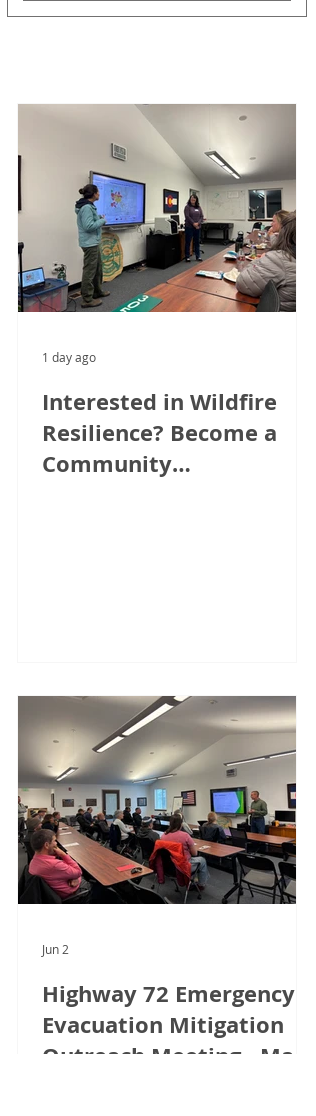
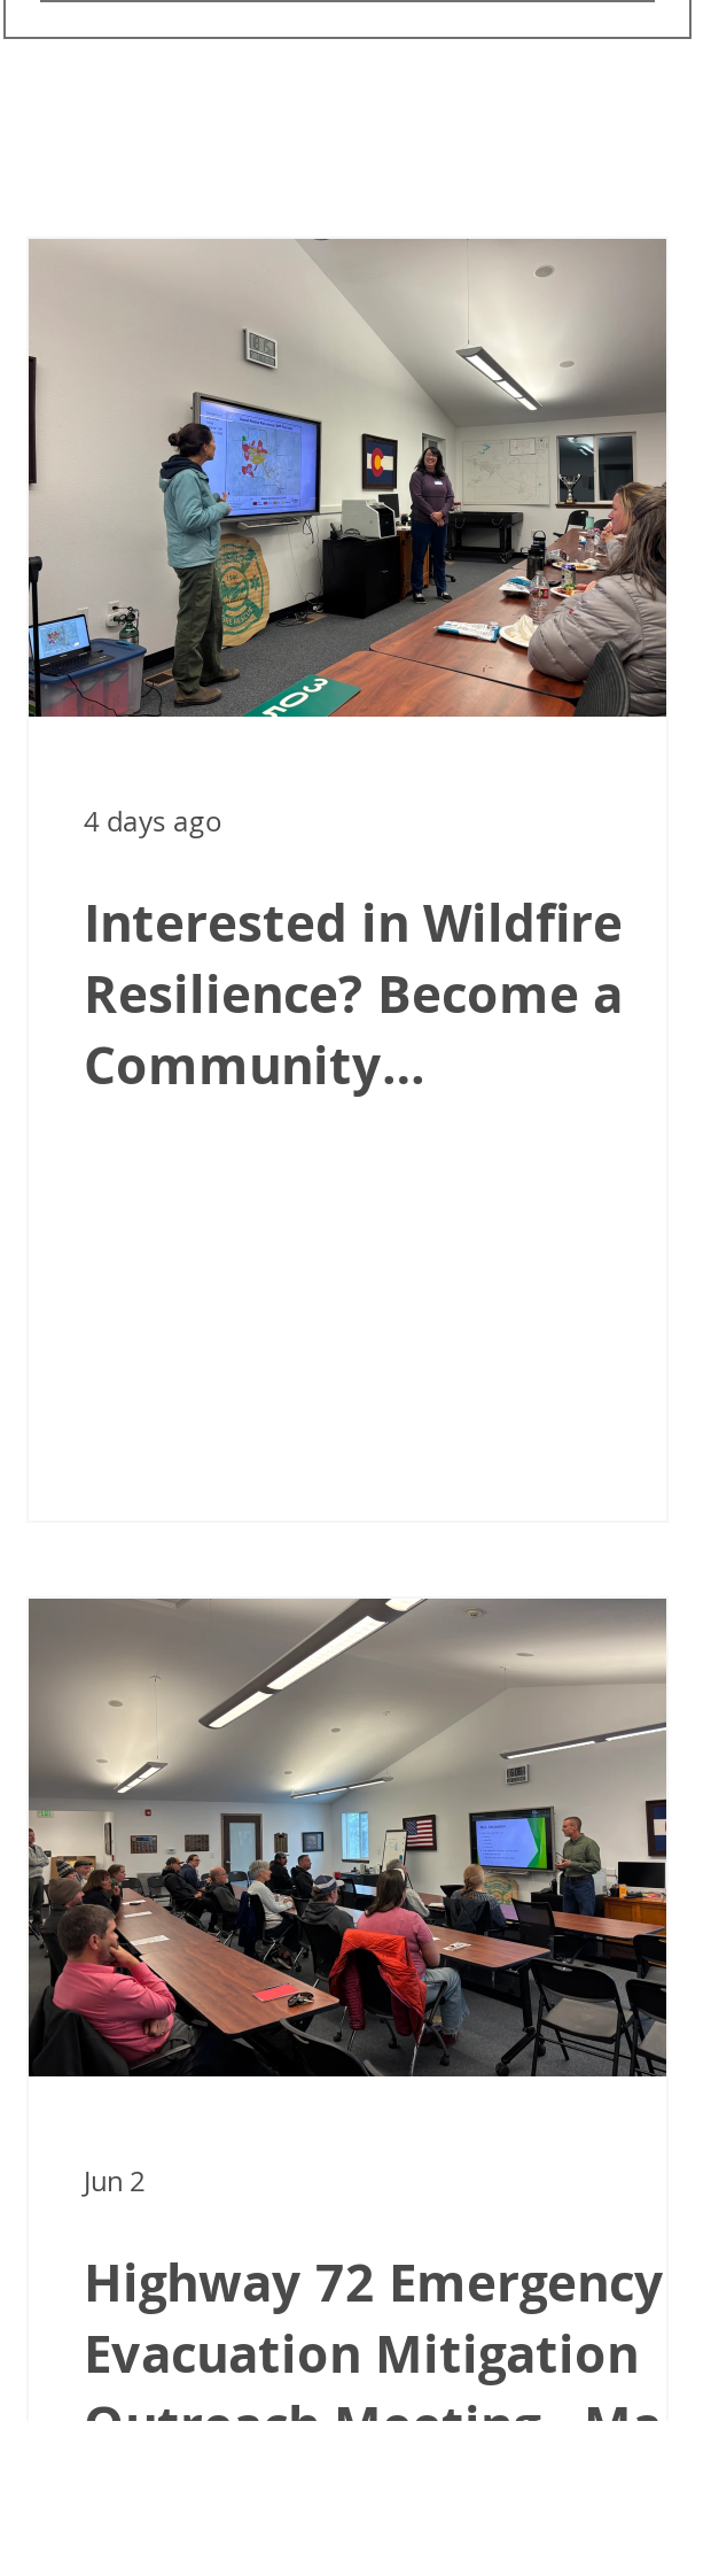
- 1 day ago
+ 4 days ago
